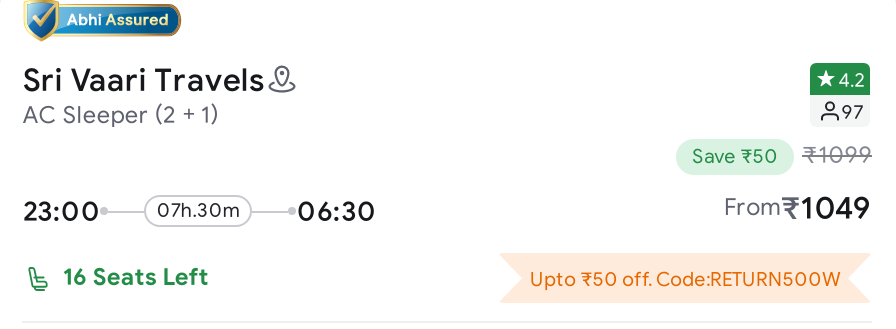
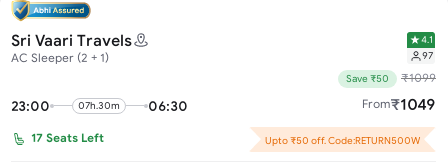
- 4.2
+ 4.1

- 16 Seats Left
+ 17 Seats Left
